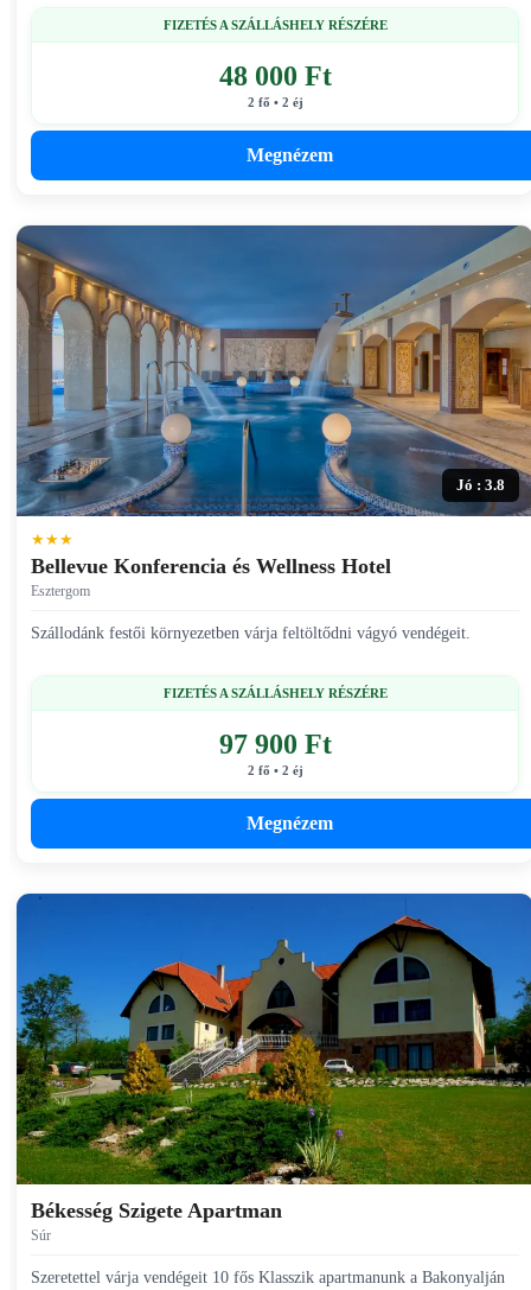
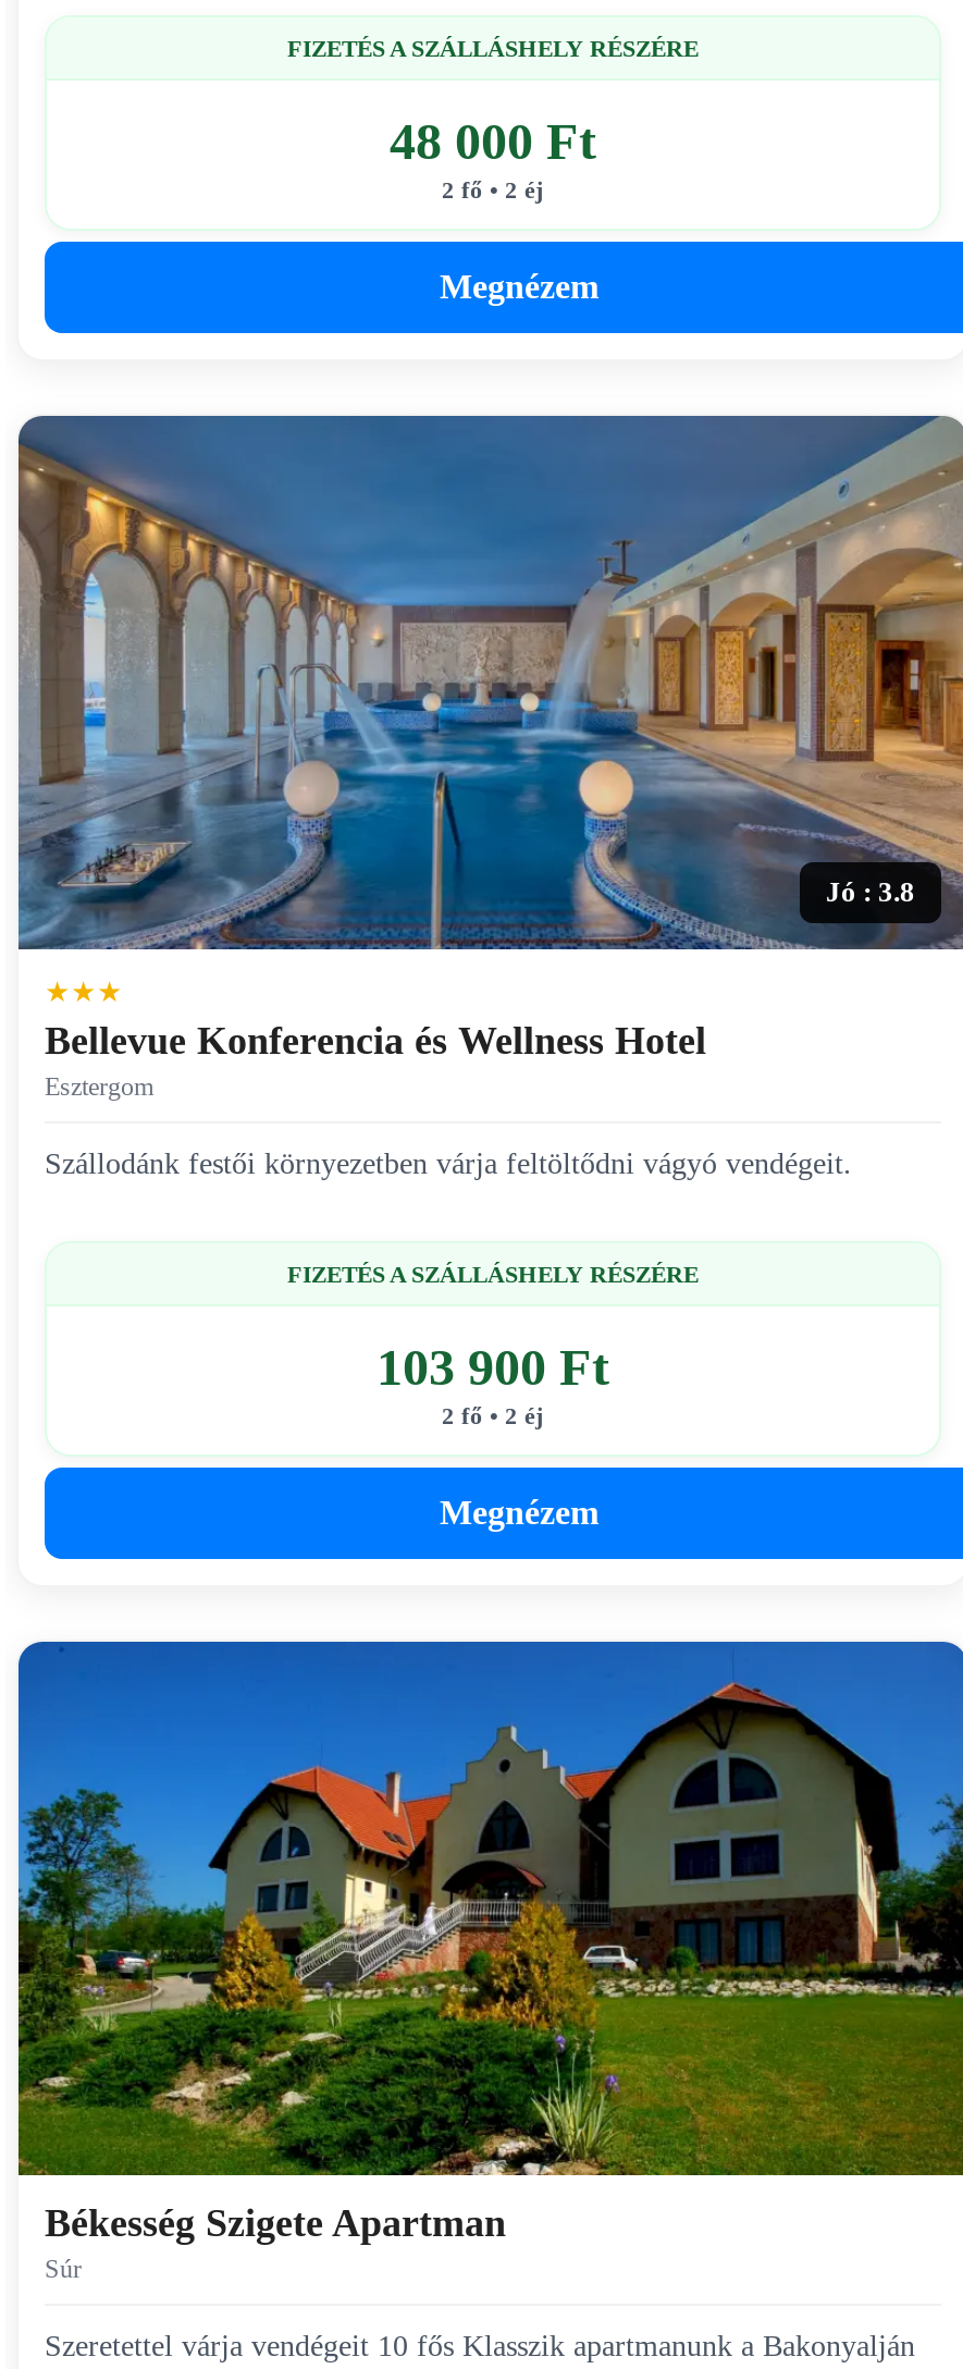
- 97 900 Ft
+ 103 900 Ft
